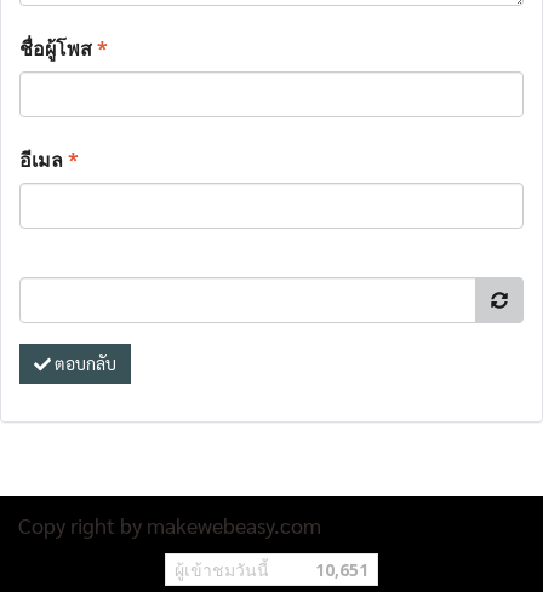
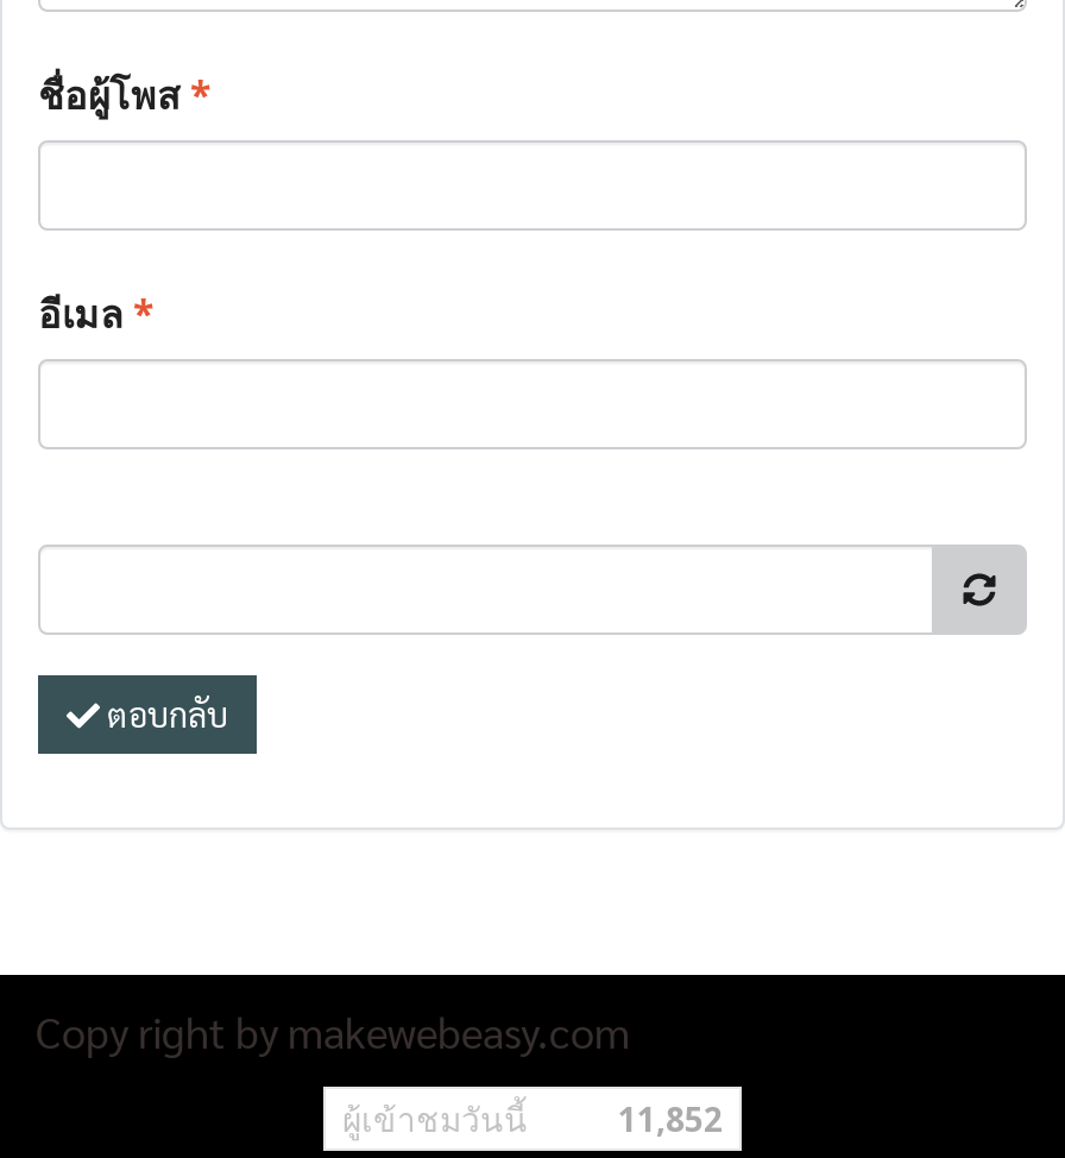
- ผู้เข้าชมวันนี้ 10,651
+ ผู้เข้าชมวันนี้ 11,852
